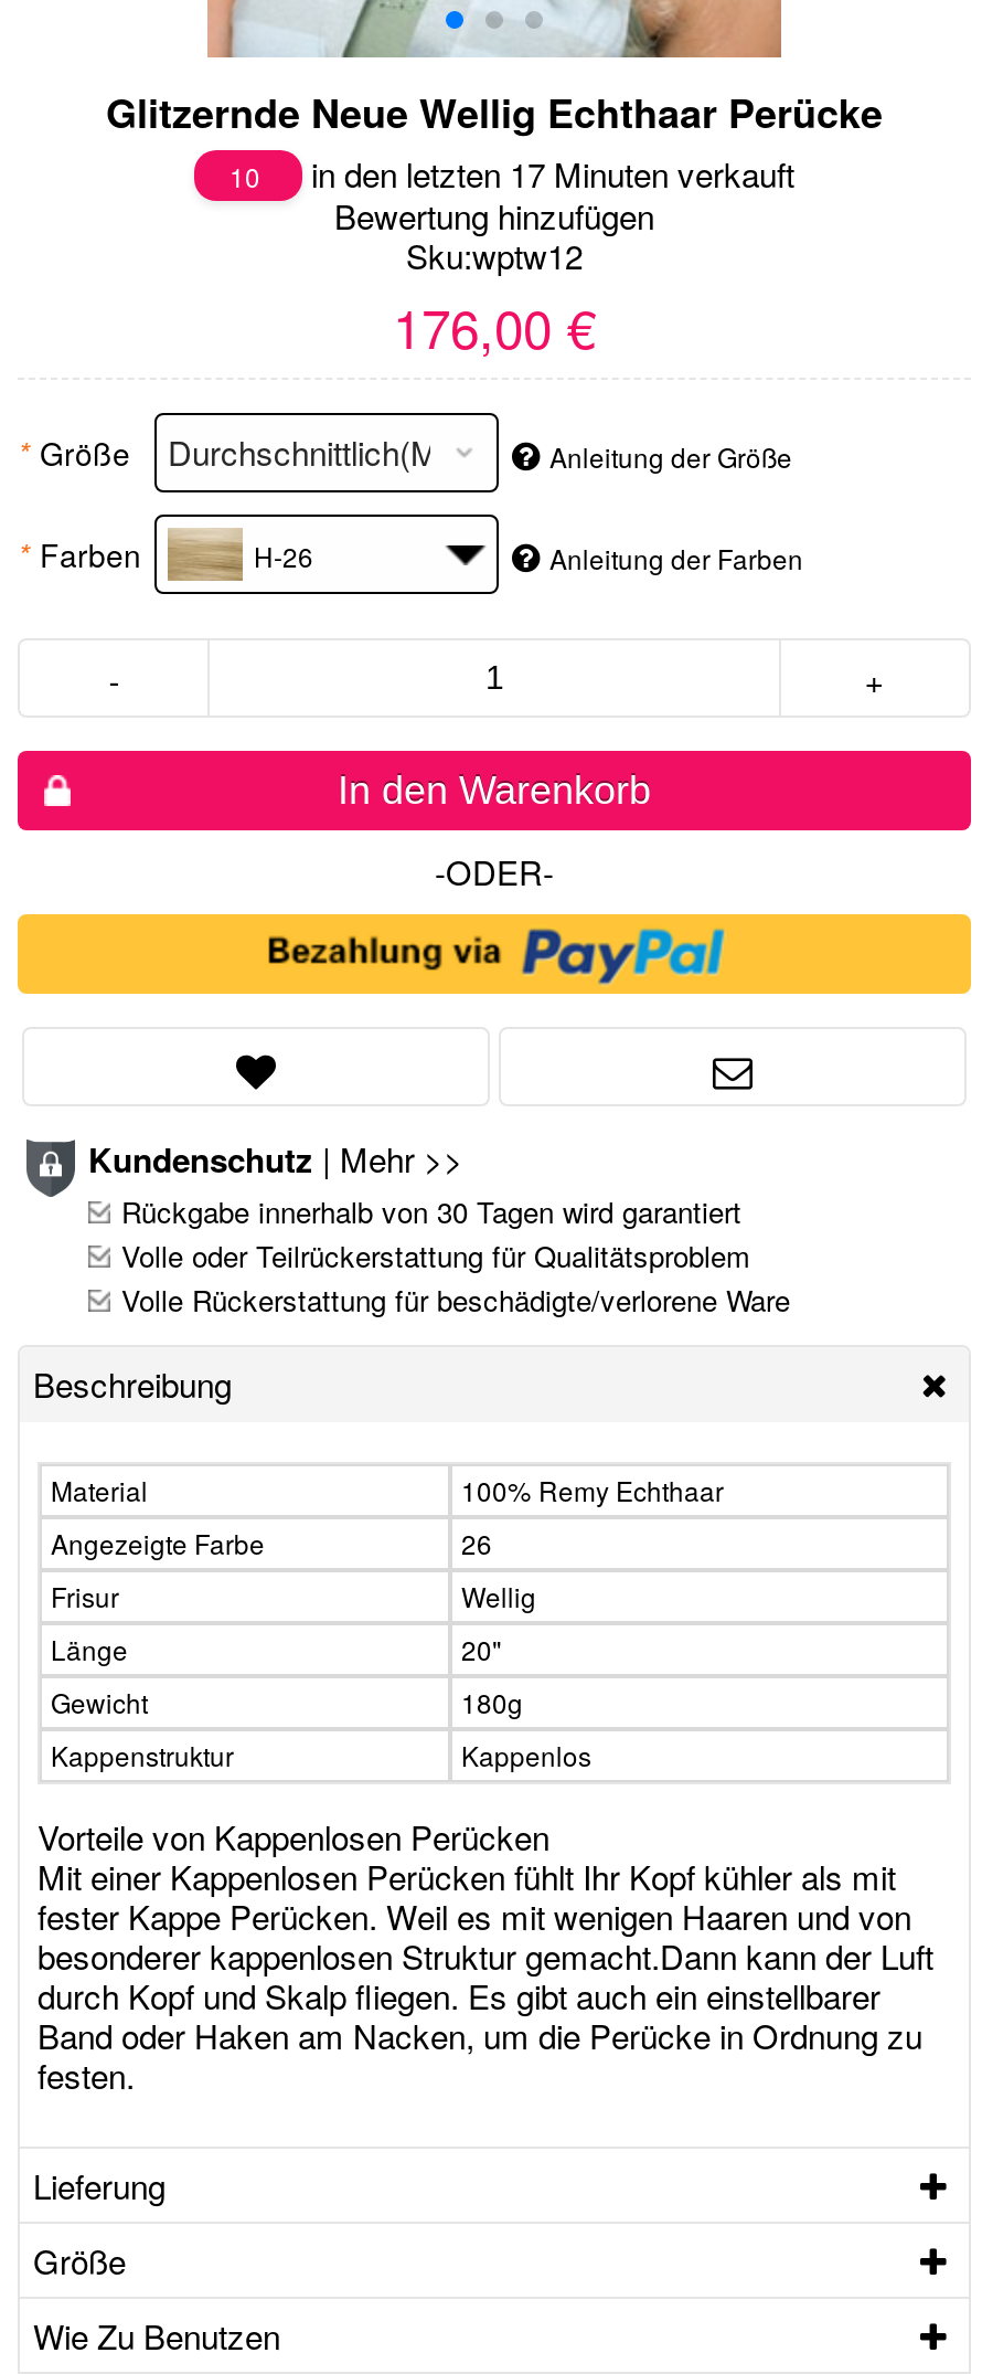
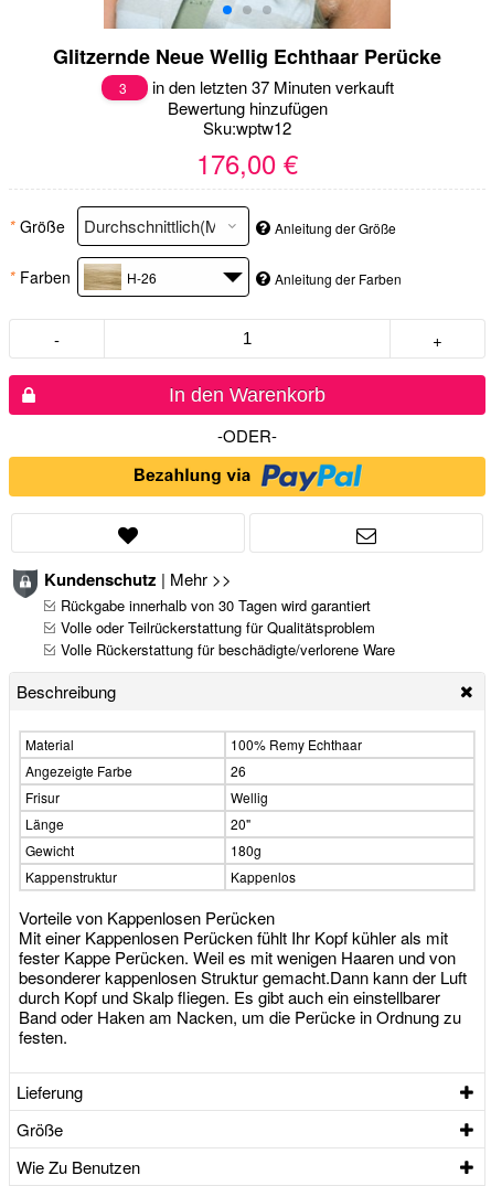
- 10
+ 3

- in den letzten 17 Minuten verkauft
+ in den letzten 37 Minuten verkauft
